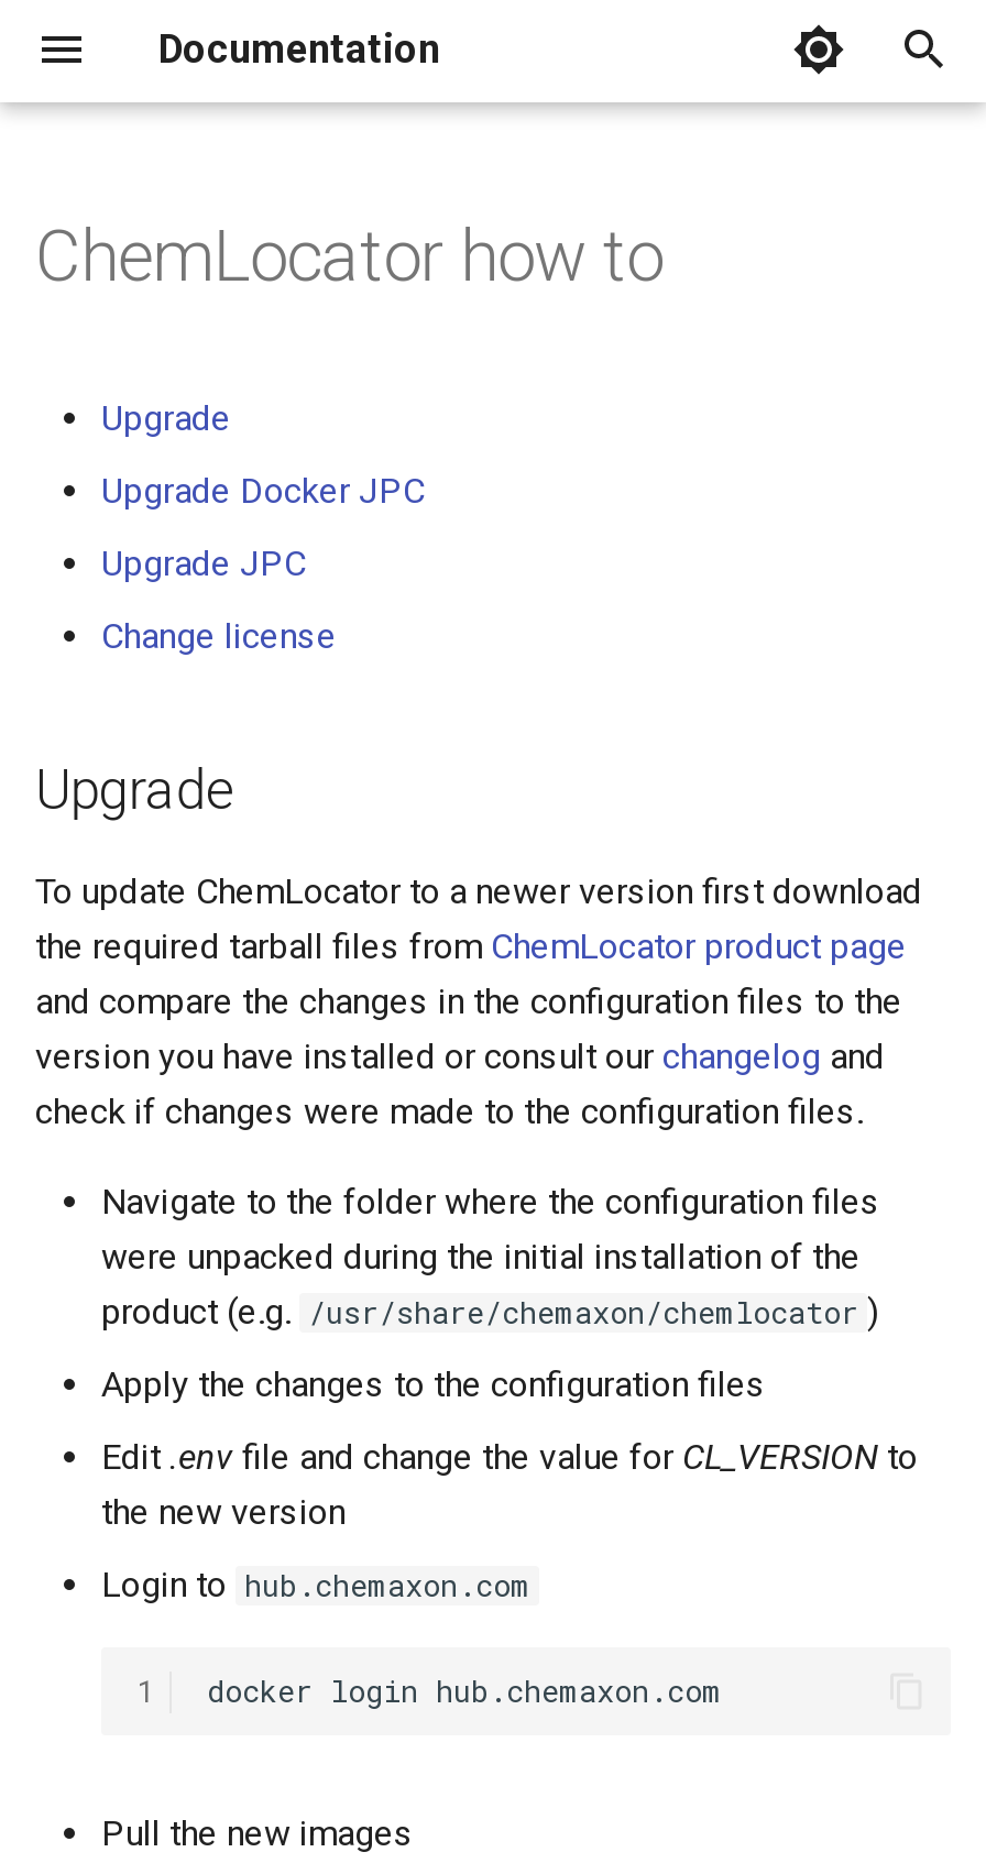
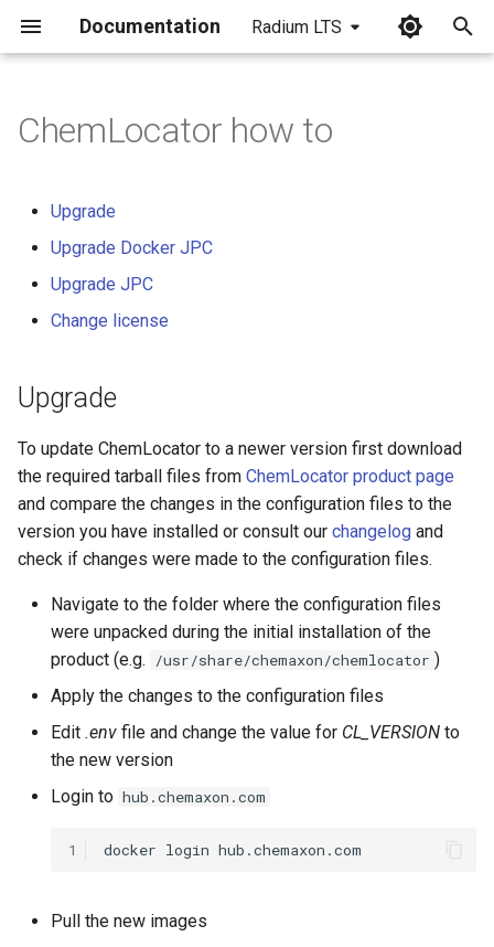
+ Radium LTS
